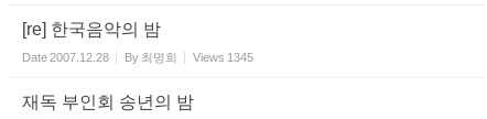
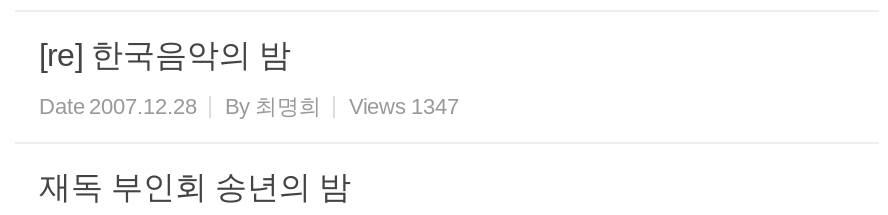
- Date 2007.12.28 By 최명희 Views 1345
+ Date 2007.12.28 By 최명희 Views 1347
